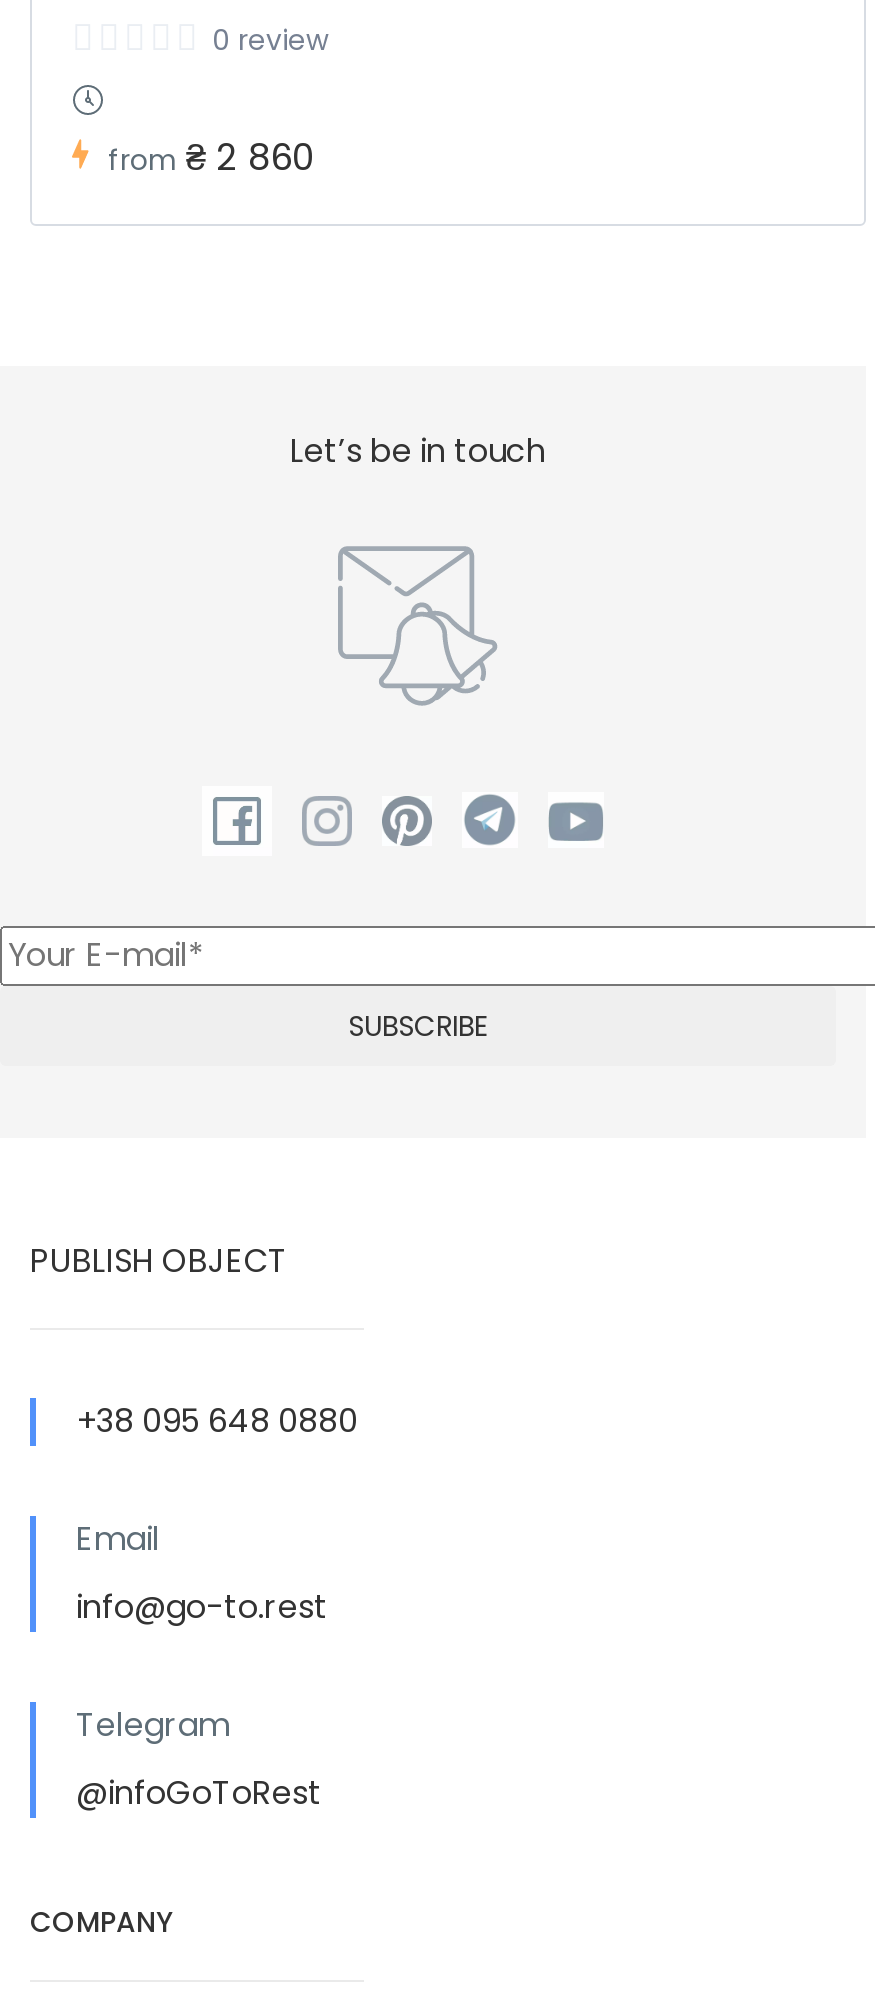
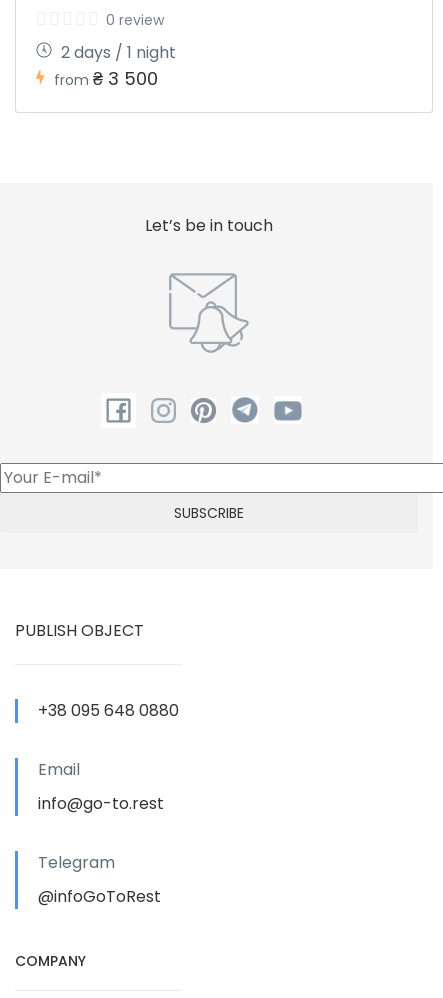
- from ₴ 2 860
+ 2 days / 1 night
+ from ₴ 3 500
